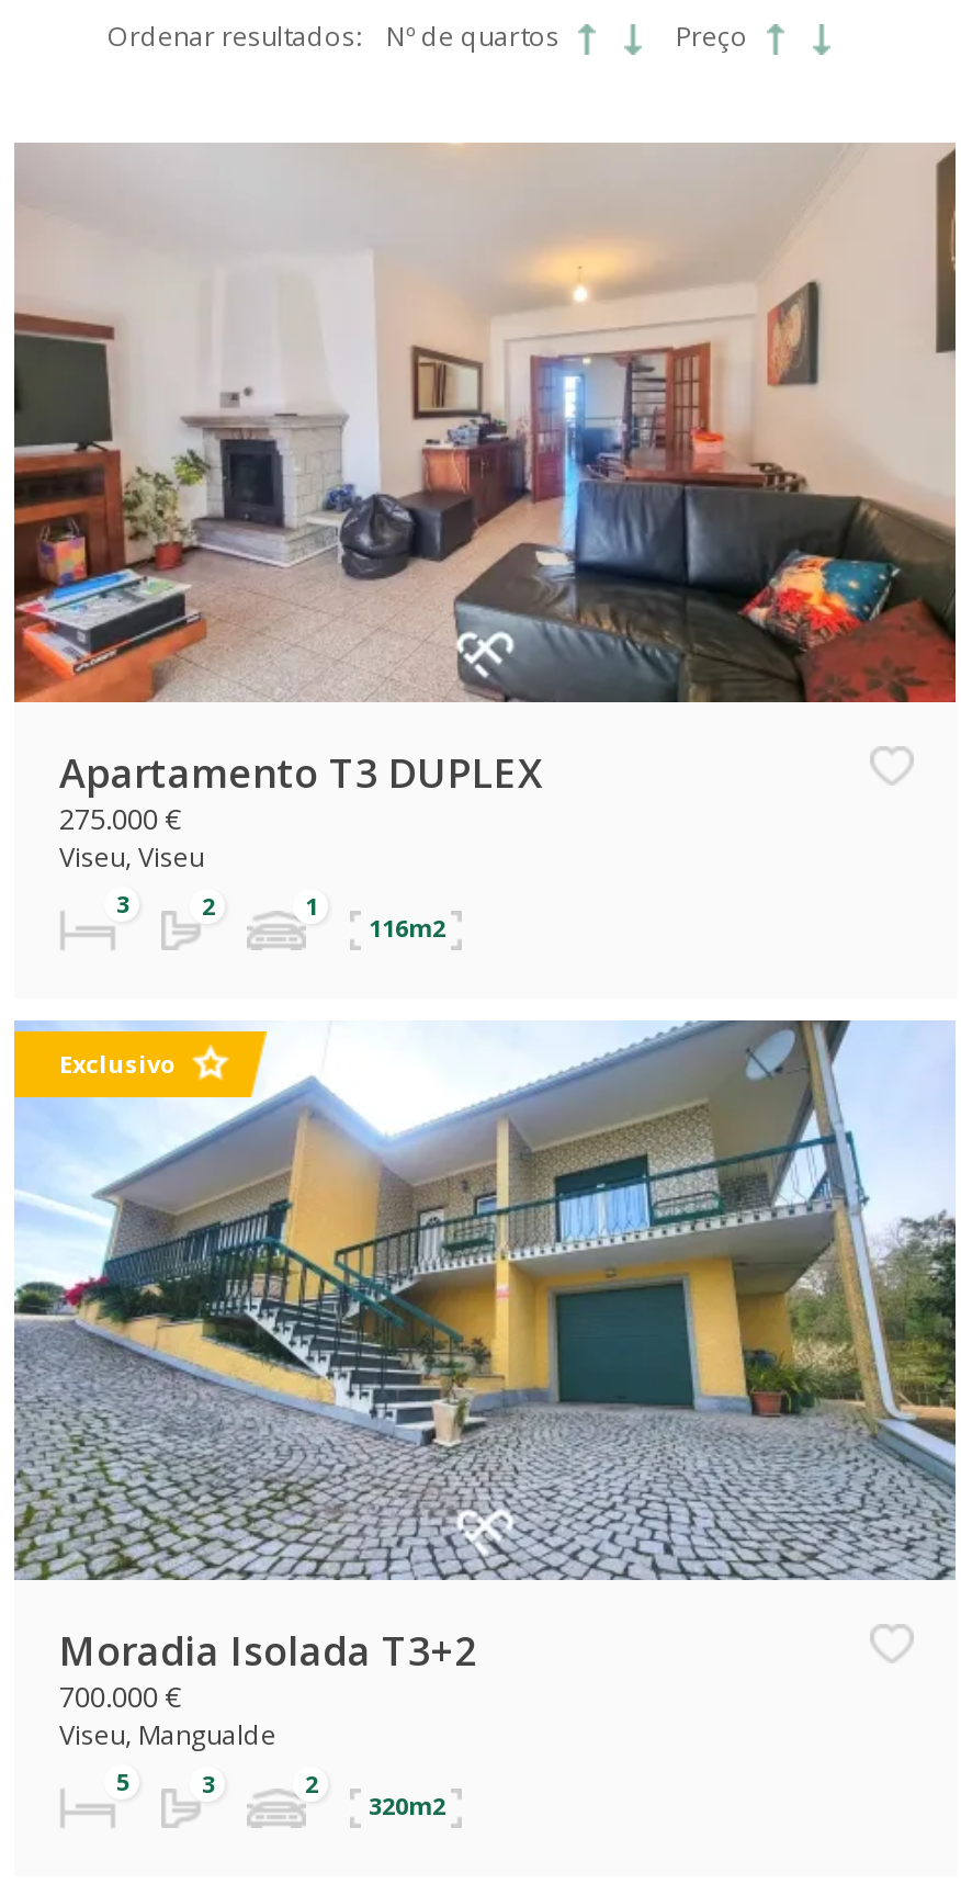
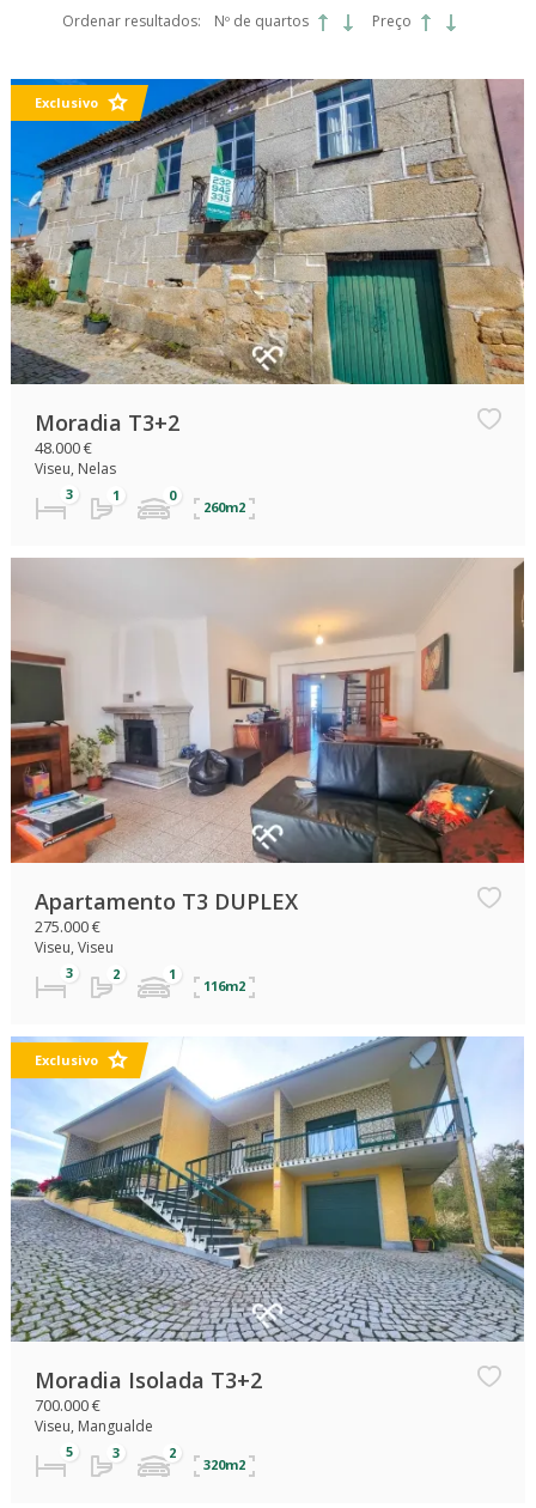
+ [image]
+ Exclusivo

+ Moradia T3+2
+ 48.000 €
+ Viseu, Nelas
+ 260m2
